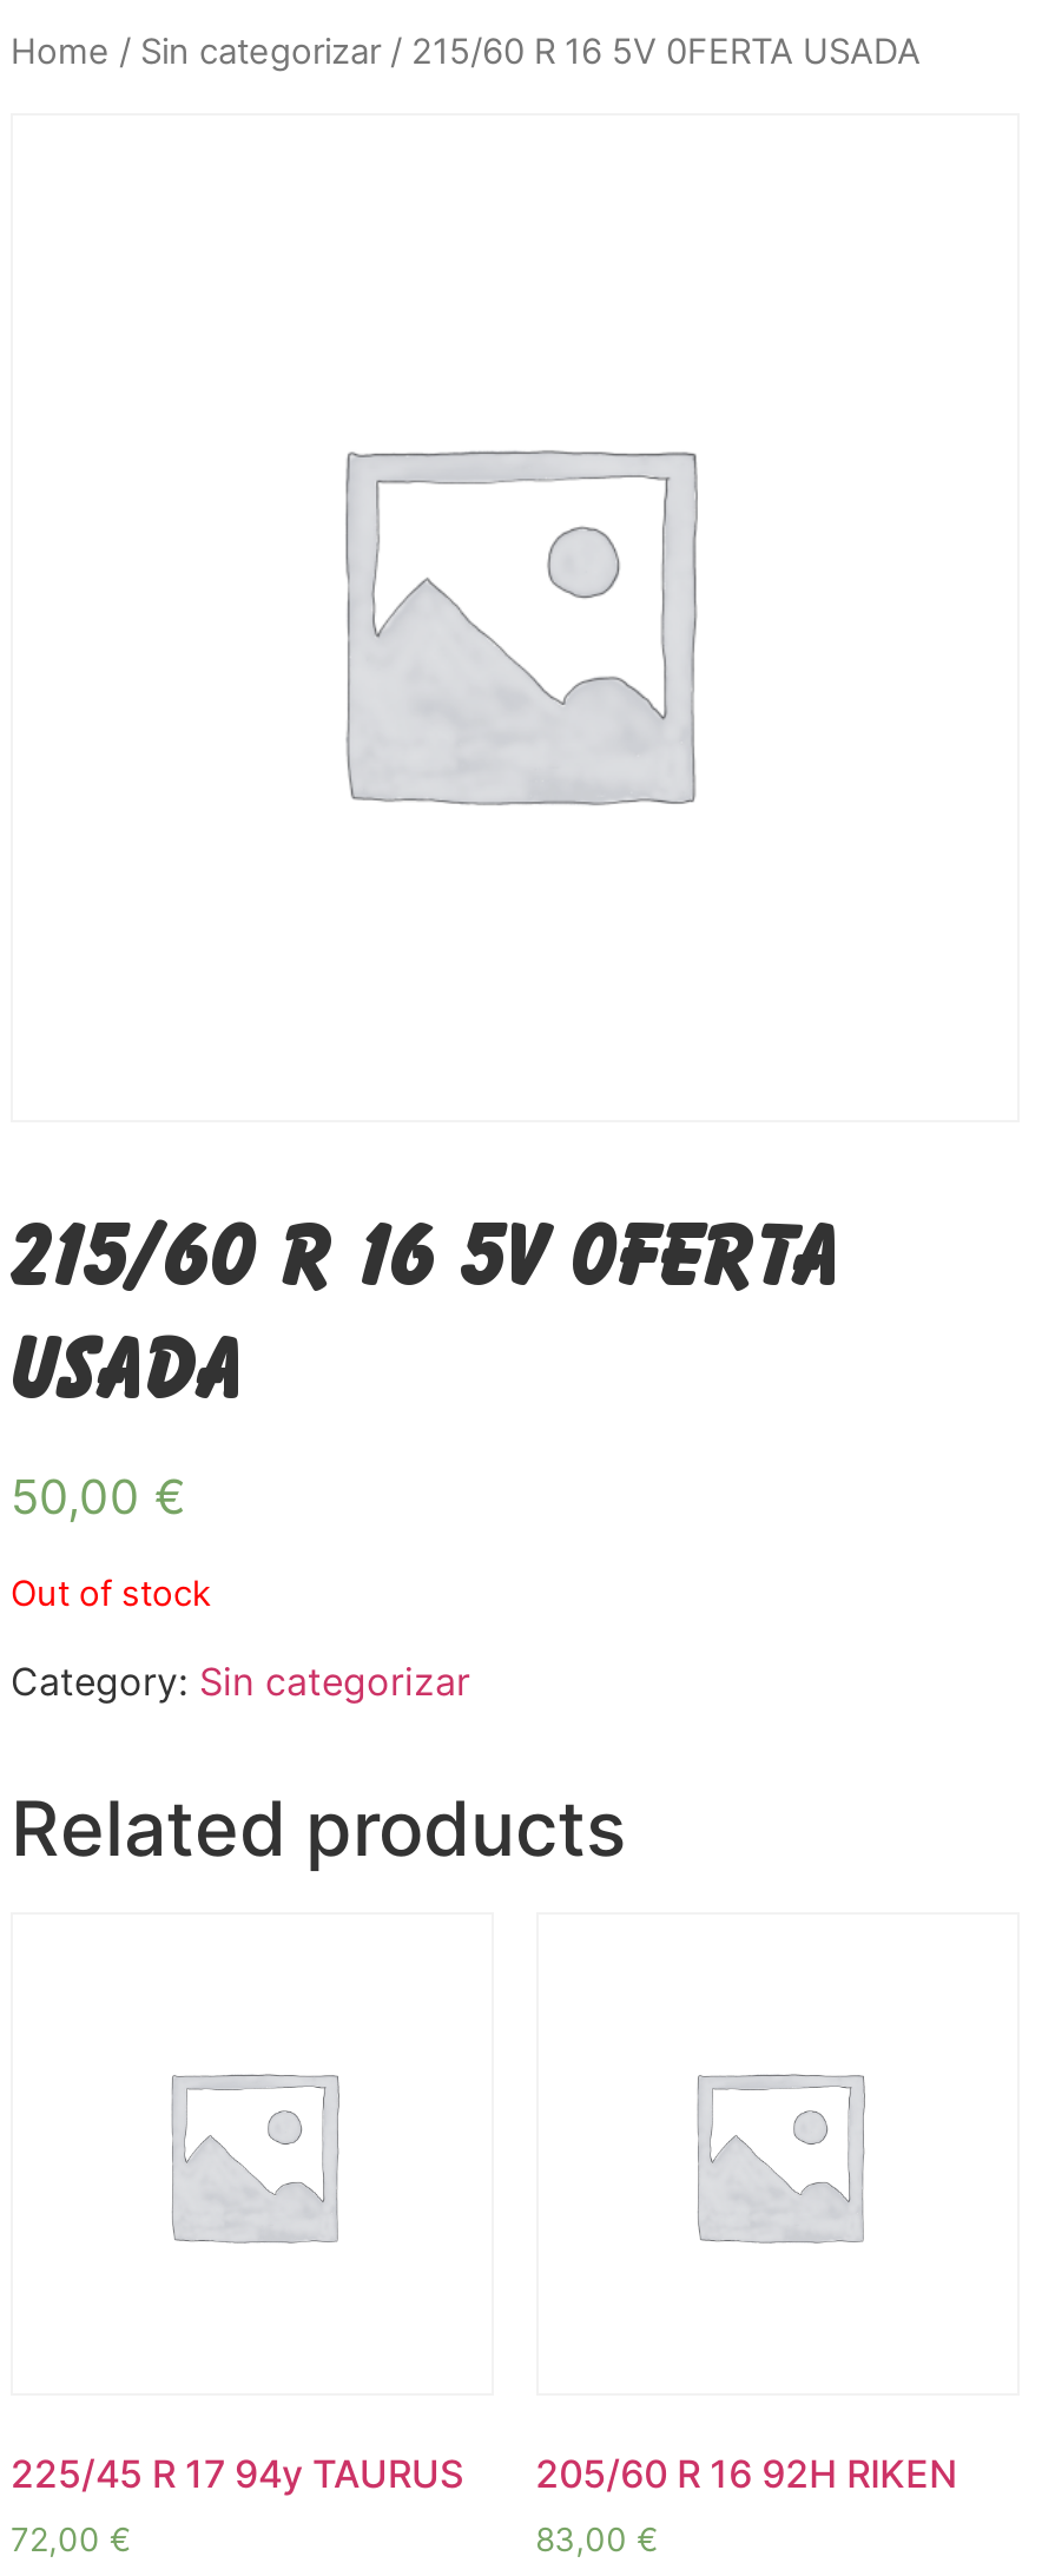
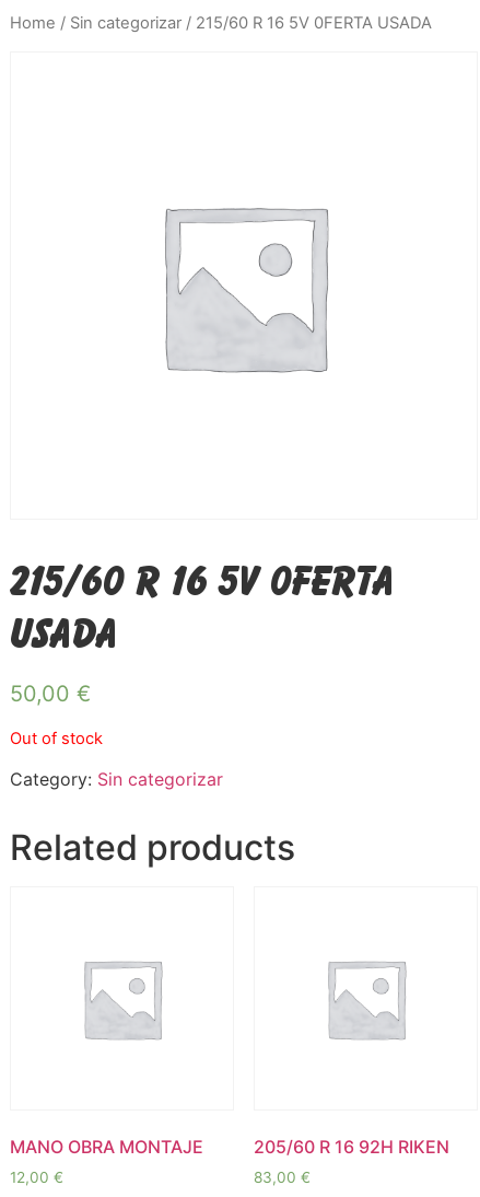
- 225/45 R 17 94y TAURUS
+ MANO OBRA MONTAJE

- 72,00 €
+ 12,00 €
